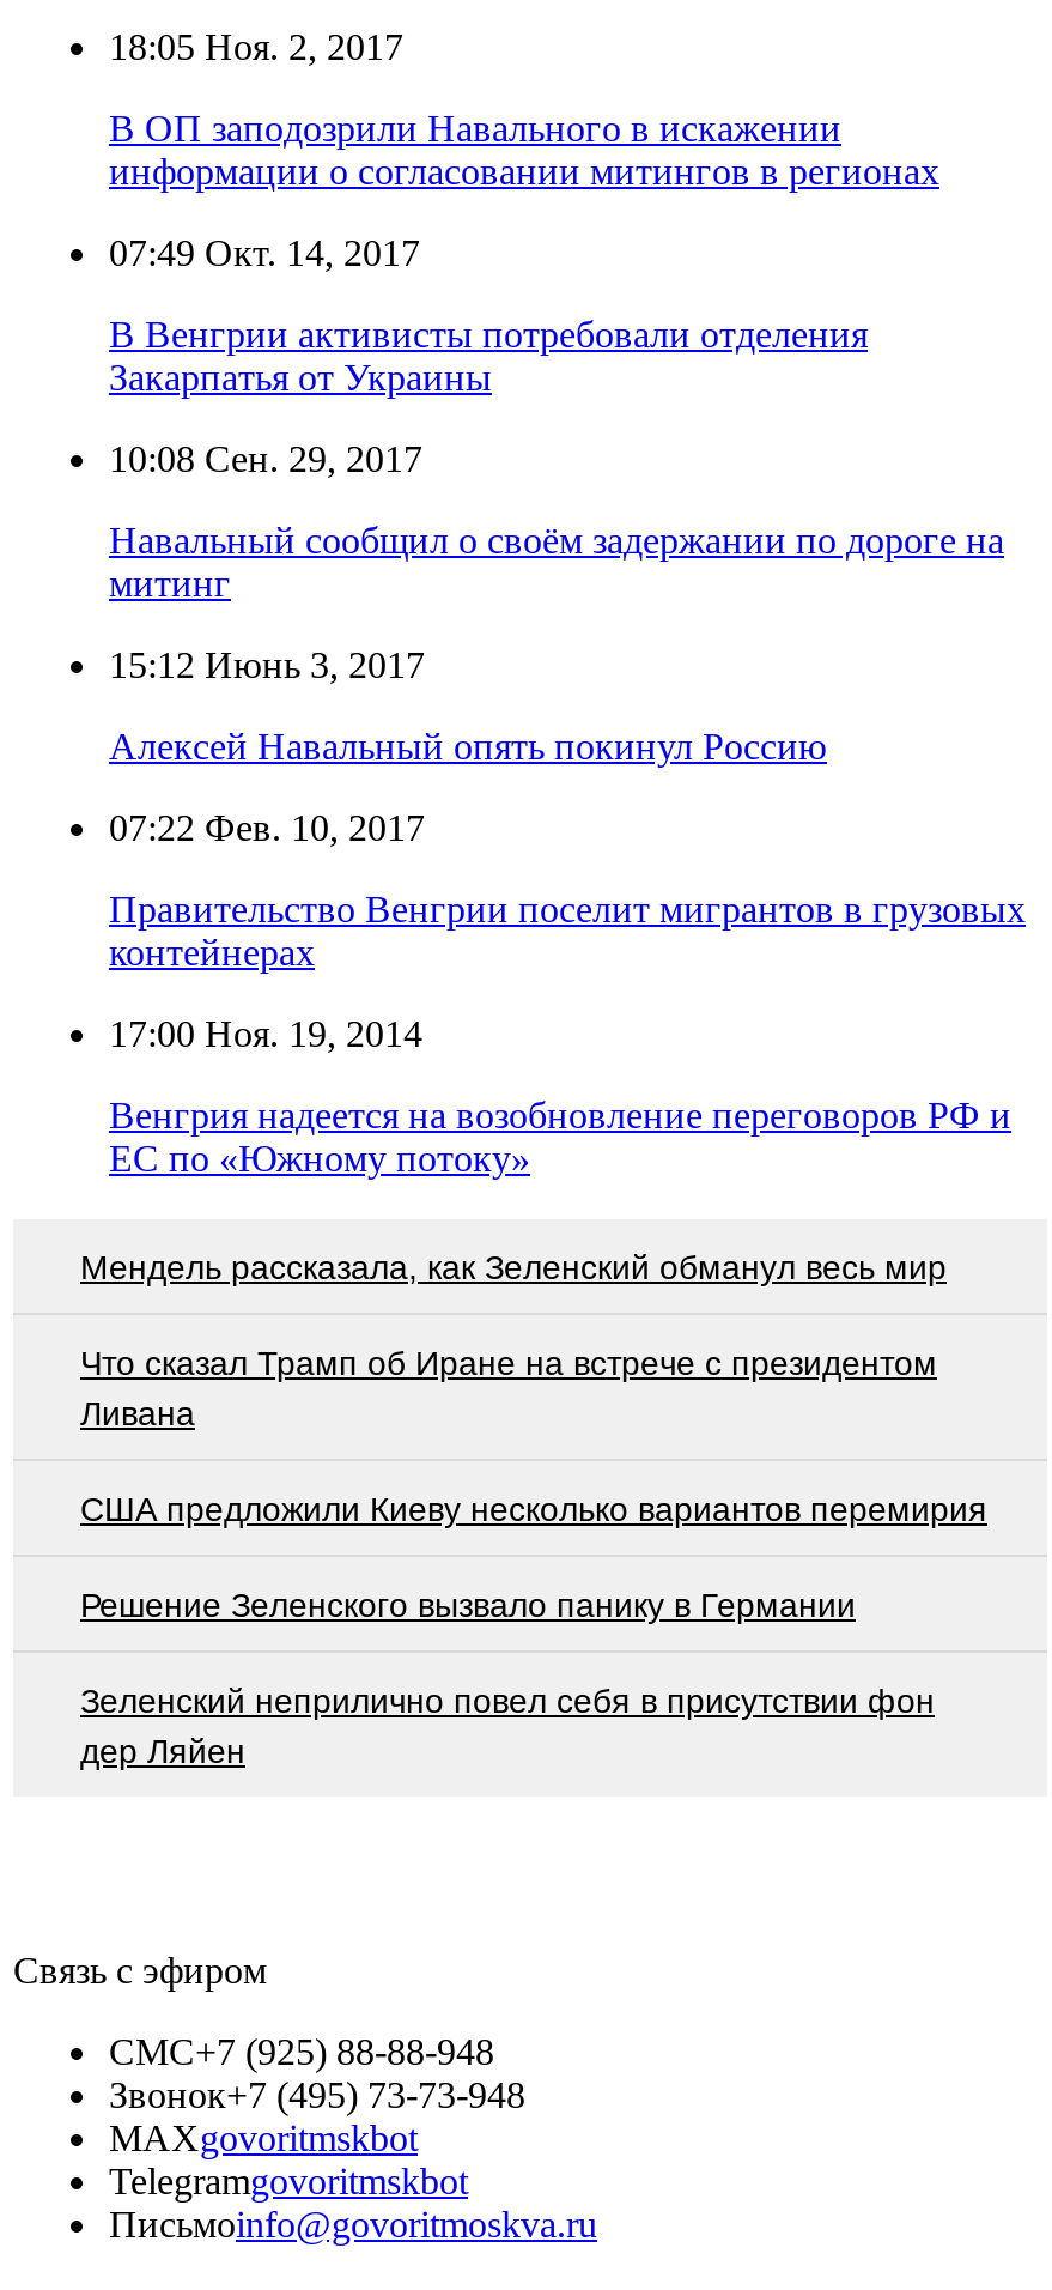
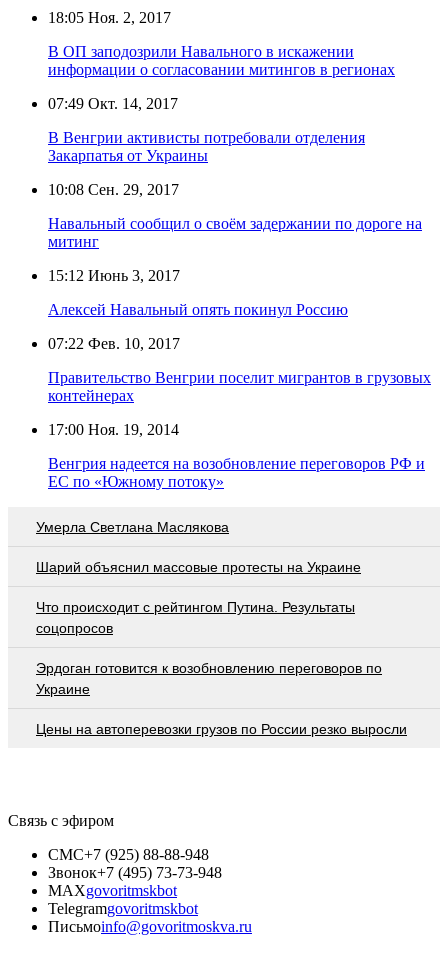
- Мендель рассказала, как Зеленский обманул весь мир
+ Умерла Светлана Маслякова

- Что сказал Трамп об Иране на встрече с президентом
- Ливана
+ Шарий объяснил массовые протесты на Украине

- США предложили Киеву несколько вариантов перемирия
+ Что происходит с рейтингом Путина. Результаты
+ соцопросов

- Решение Зеленского вызвало панику в Германии
+ Эрдоган готовится к возобновлению переговоров по
+ Украине

- Зеленский неприлично повел cебя в присутствии фон
- дер Ляйен
+ Цены на автоперевозки грузов по России резко выросли
